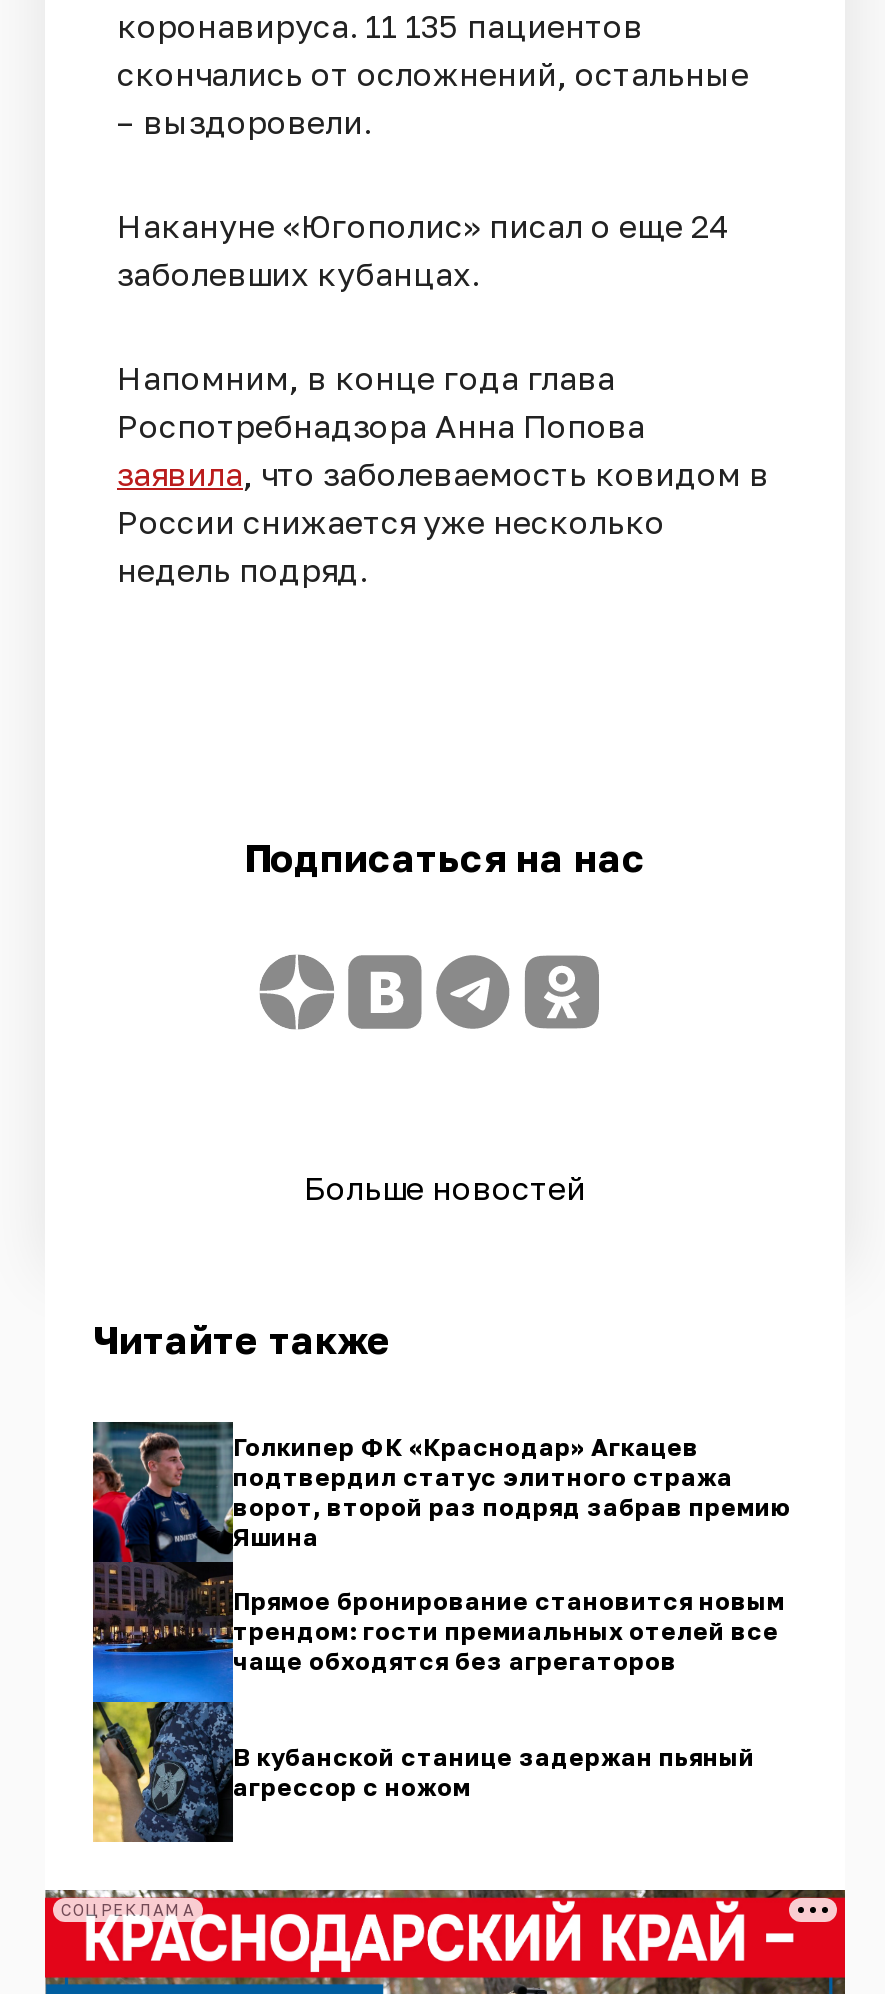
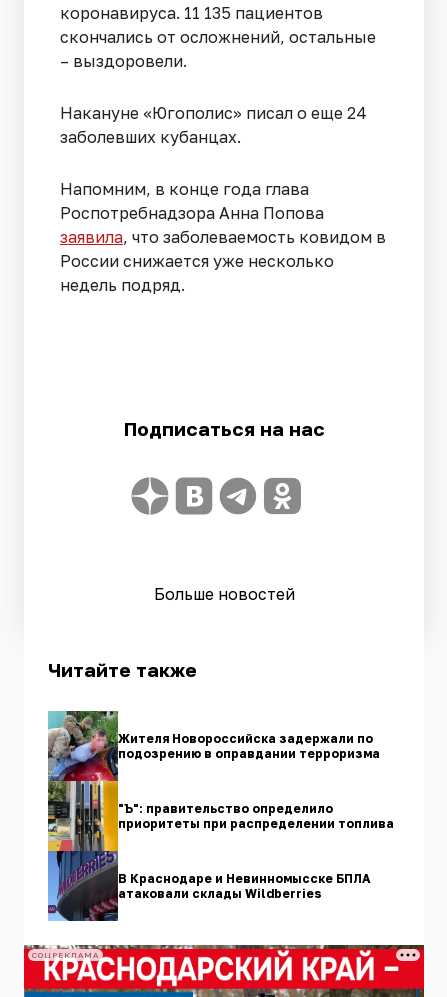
- [image]
- Голкипер ФК «Краснодар» Агкацев
- подтвердил статус элитного стража
- ворот, второй раз подряд забрав премию
- Яшина
+ [image]
+ Жителя Новороссийска задержали по
+ подозрению в оправдании терроризма

- Прямое бронирование становится новым
- трендом: гости премиальных отелей все
- чаще обходятся без агрегаторов
+ "Ъ": правительство определило
+ приоритеты при распределении топлива

- В кубанской станице задержан пьяный
- агрессор с ножом
+ В Краснодаре и Невинномысске БПЛА
+ атаковали склады Wildberries
